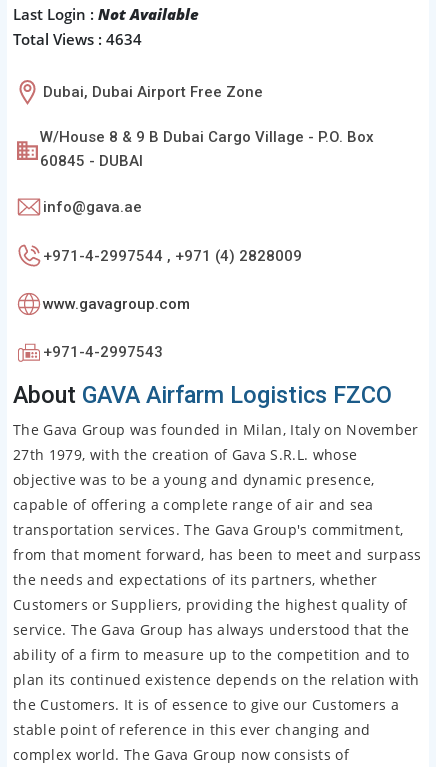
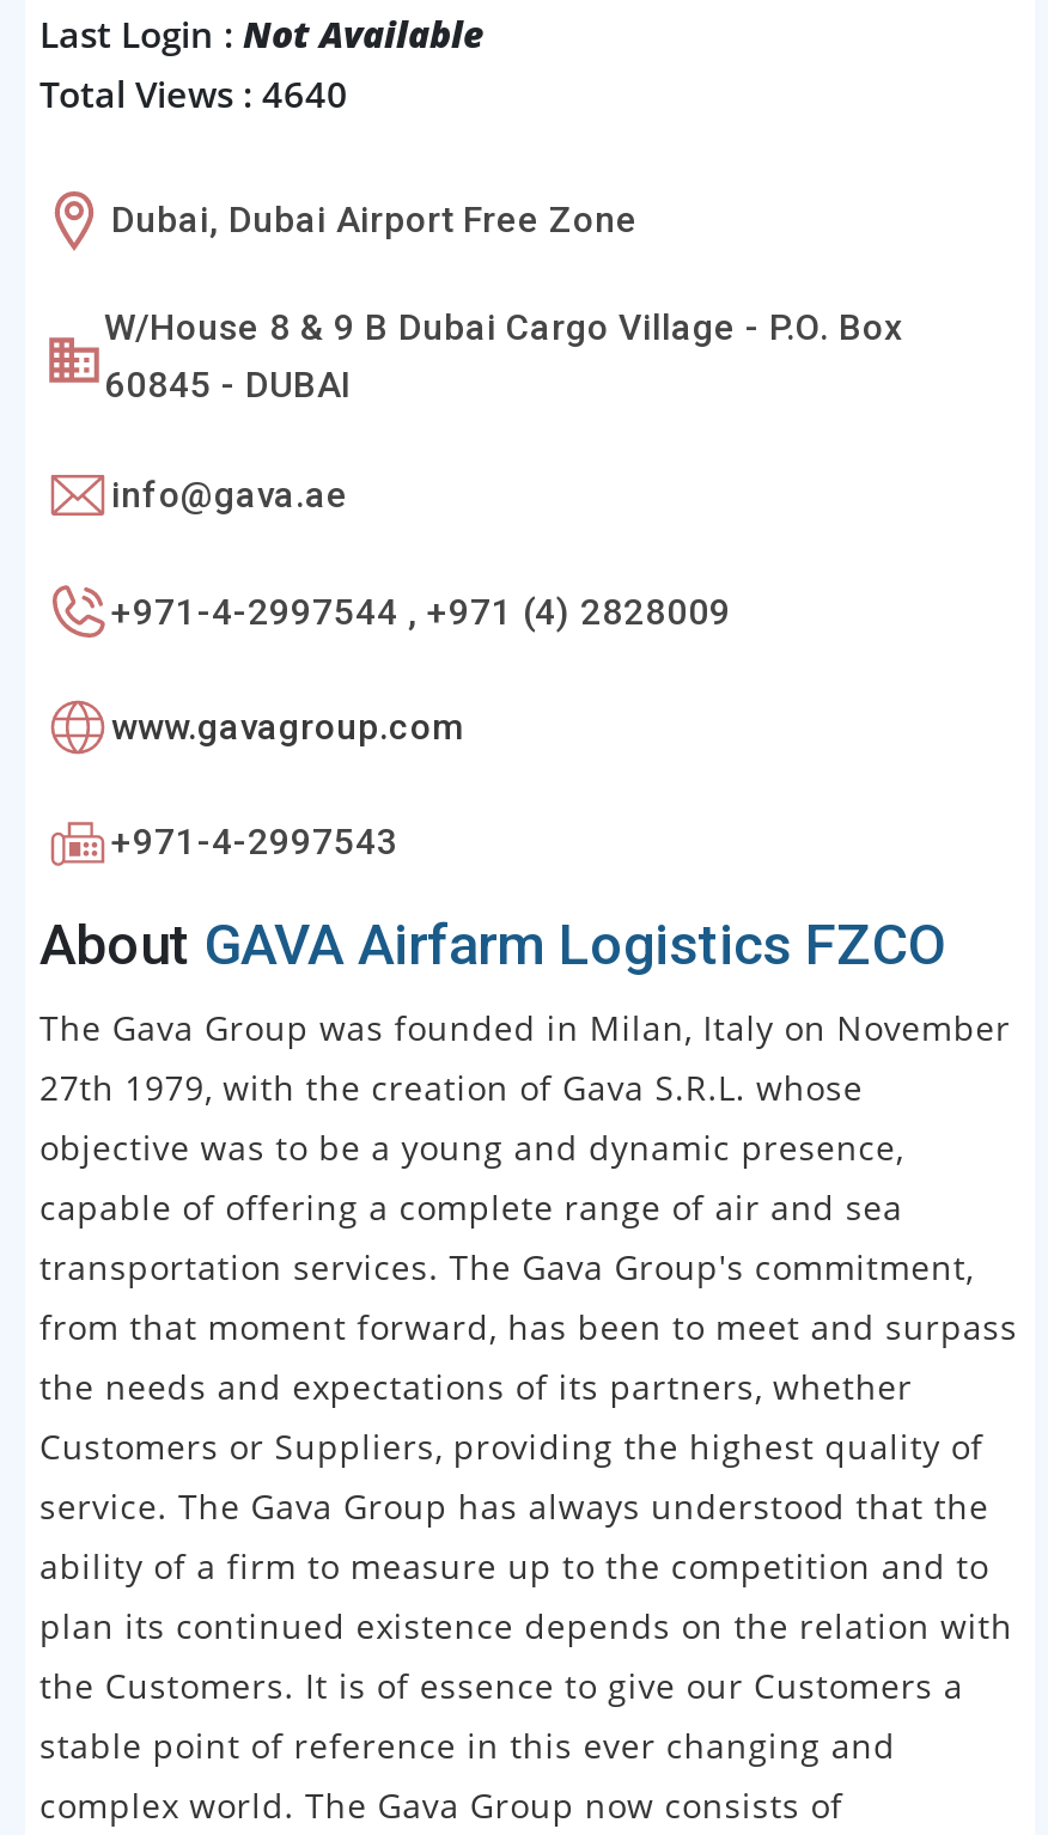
- Total Views : 4634
+ Total Views : 4640
